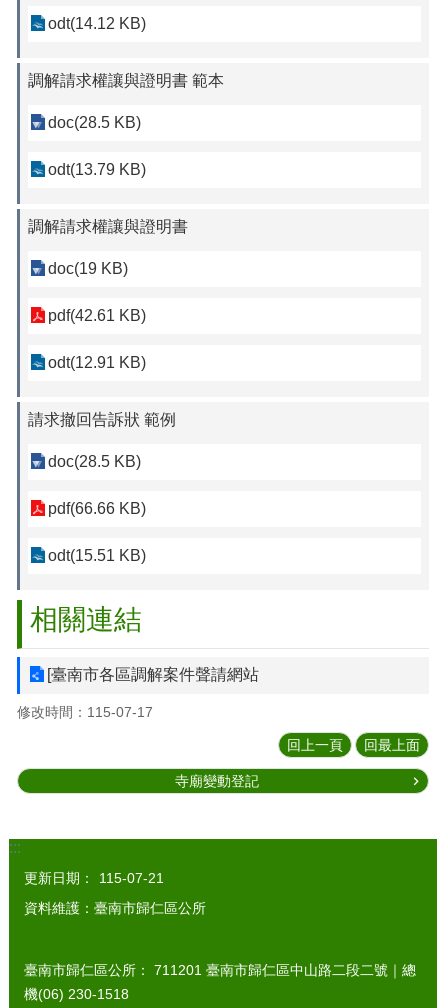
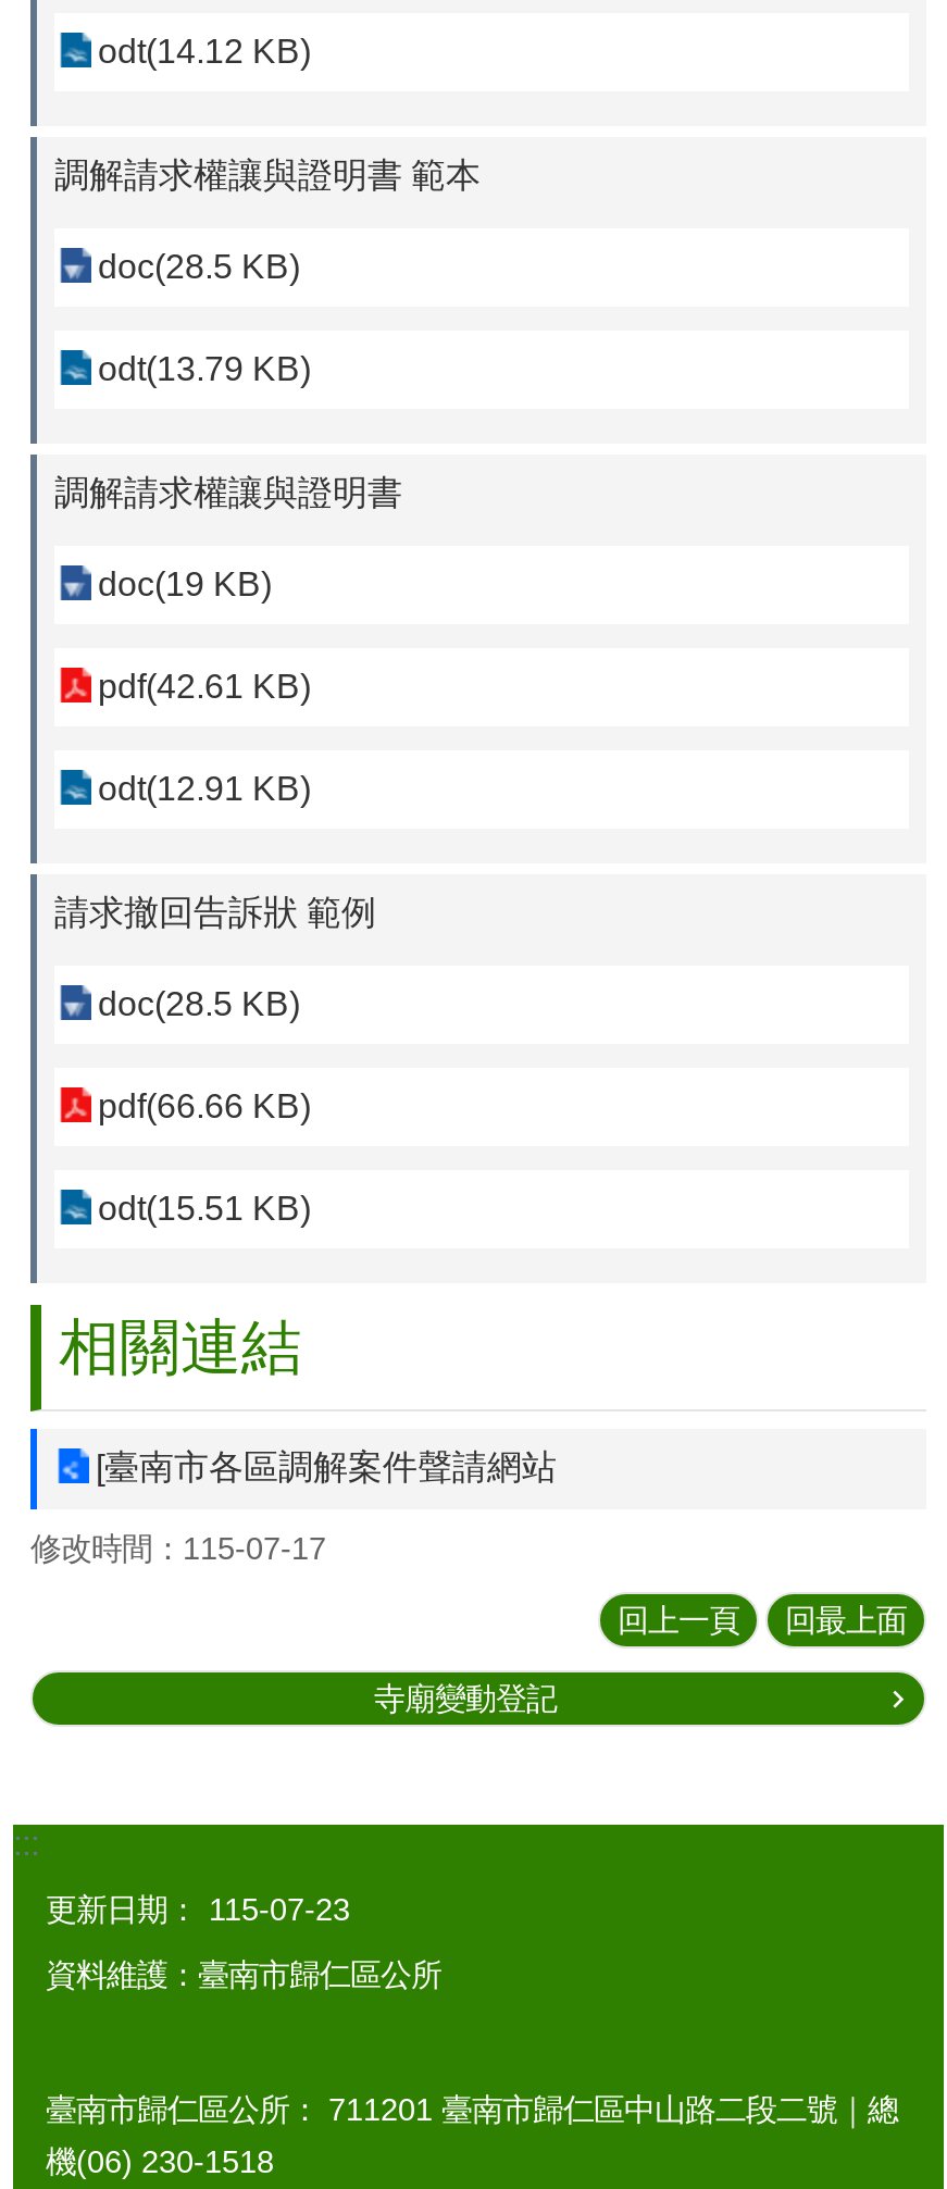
- 更新日期： 115-07-21
+ 更新日期： 115-07-23
